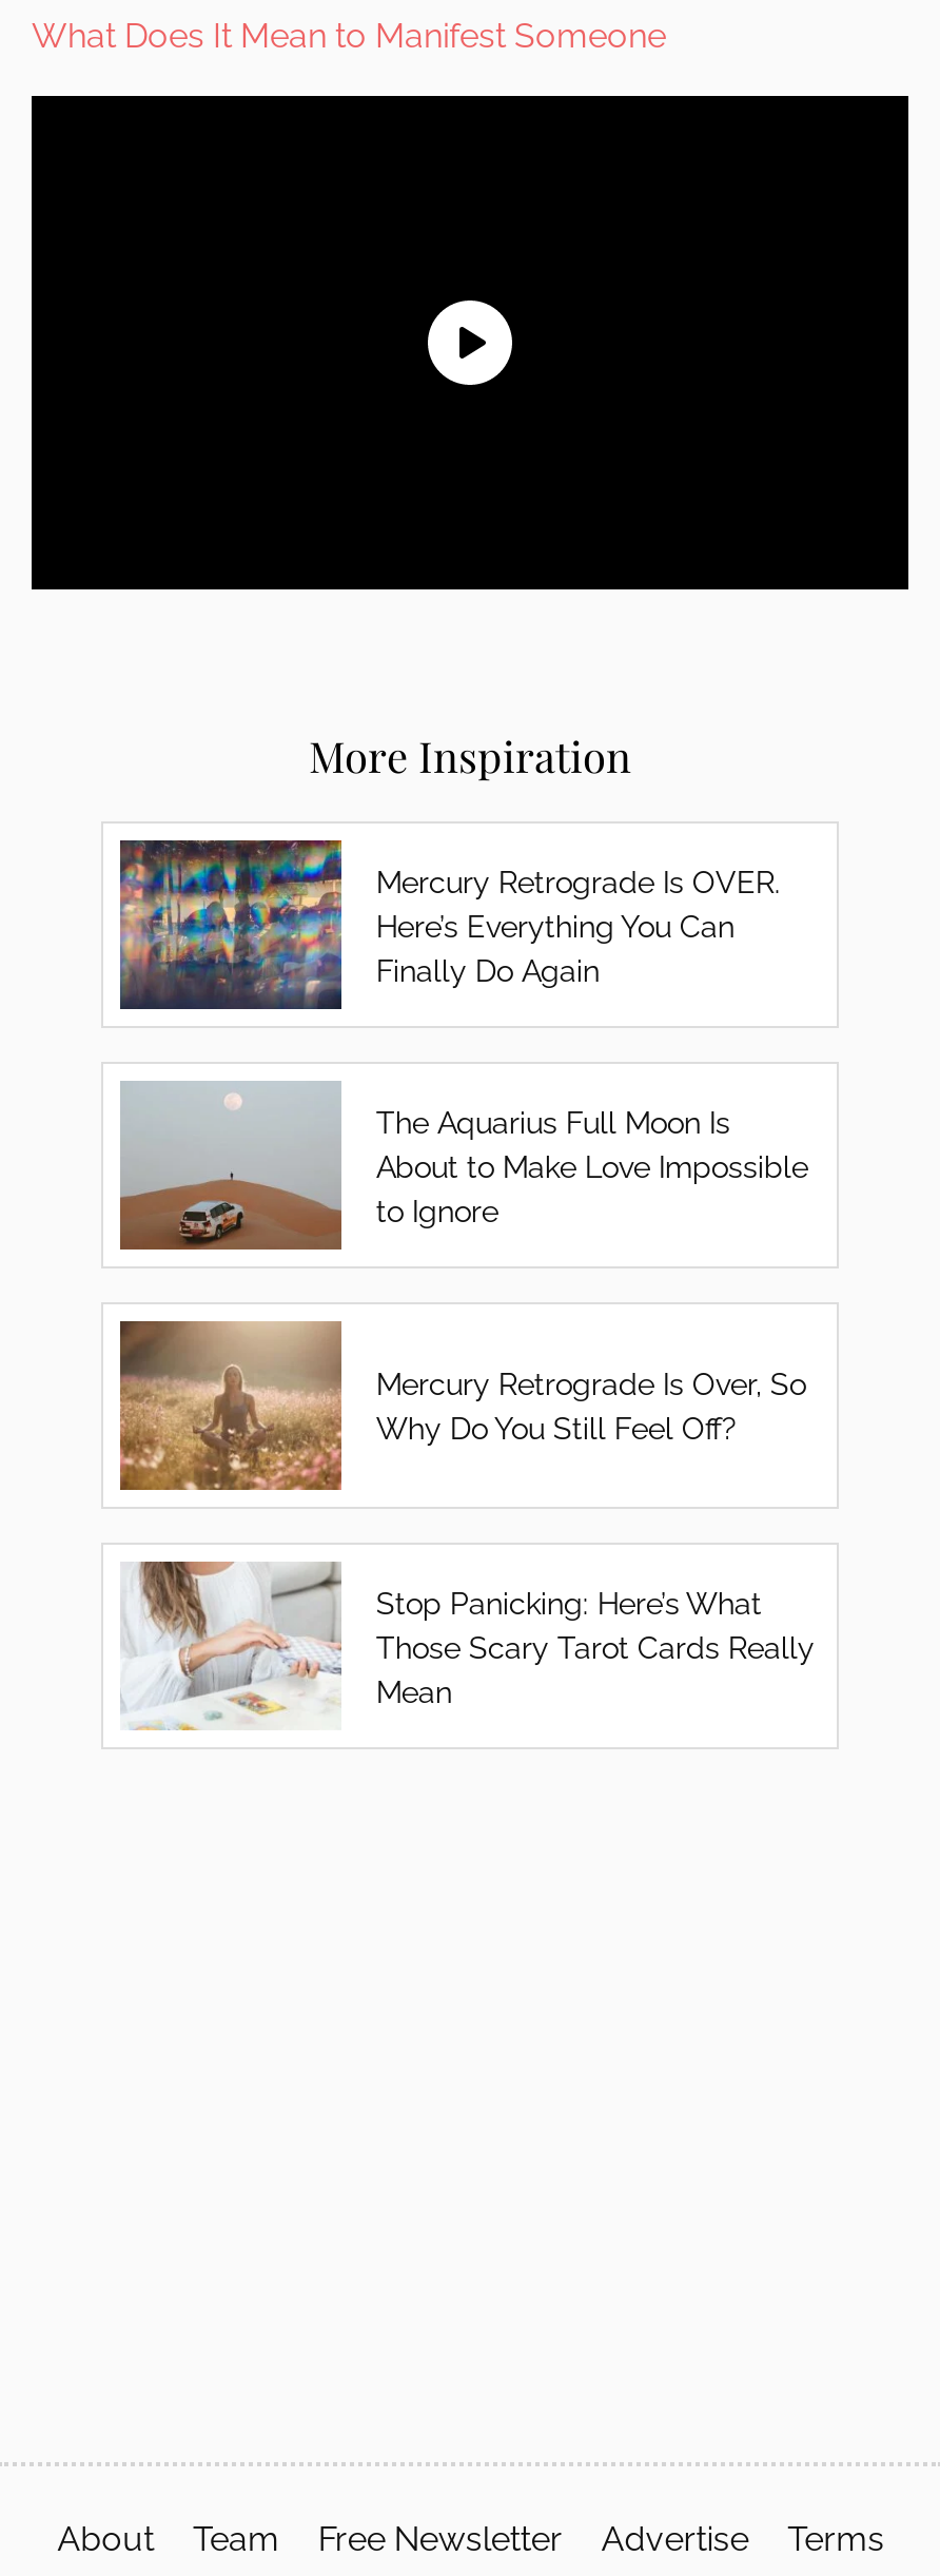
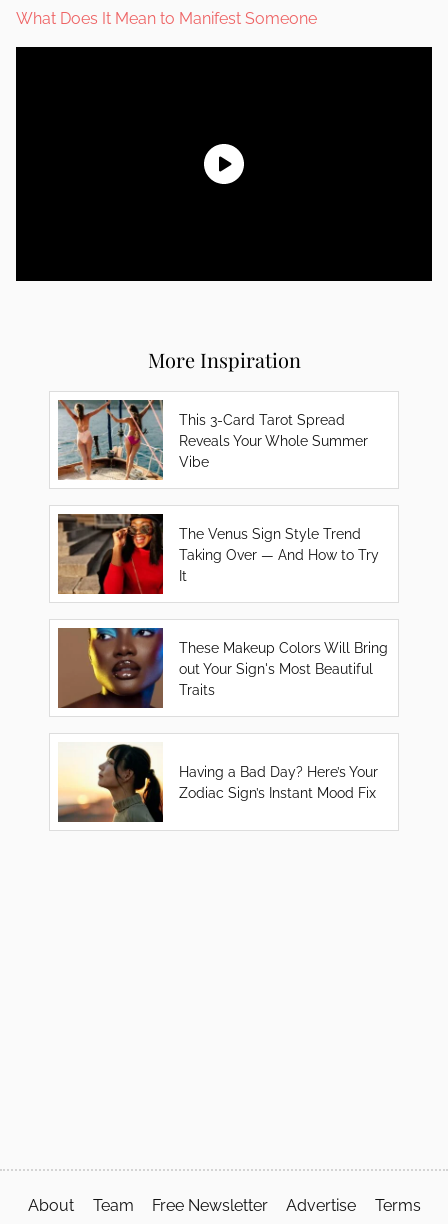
- [image]
- Mercury Retrograde Is OVER.
- Here’s Everything You Can
- Finally Do Again
+ [image]
+ This 3-Card Tarot Spread
+ Reveals Your Whole Summer
+ Vibe

- [image]
- The Aquarius Full Moon Is
- About to Make Love Impossible
- to Ignore
+ [image]
+ The Venus Sign Style Trend
+ Taking Over — And How to Try
+ It

- [image]
- Mercury Retrograde Is Over, So
- Why Do You Still Feel Off?
+ [image]
+ These Makeup Colors Will Bring
+ out Your Sign's Most Beautiful
+ Traits

- [image]
- Stop Panicking: Here’s What
- Those Scary Tarot Cards Really
- Mean
+ [image]
+ Having a Bad Day? Here’s Your
+ Zodiac Sign’s Instant Mood Fix
